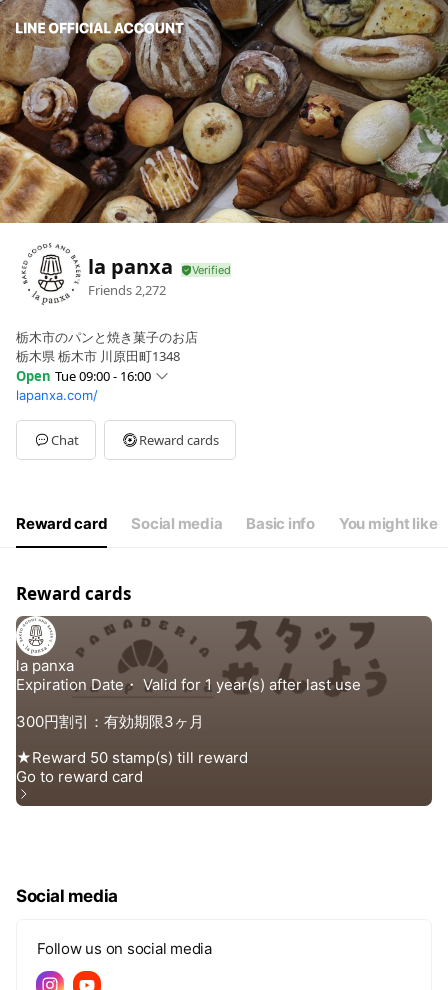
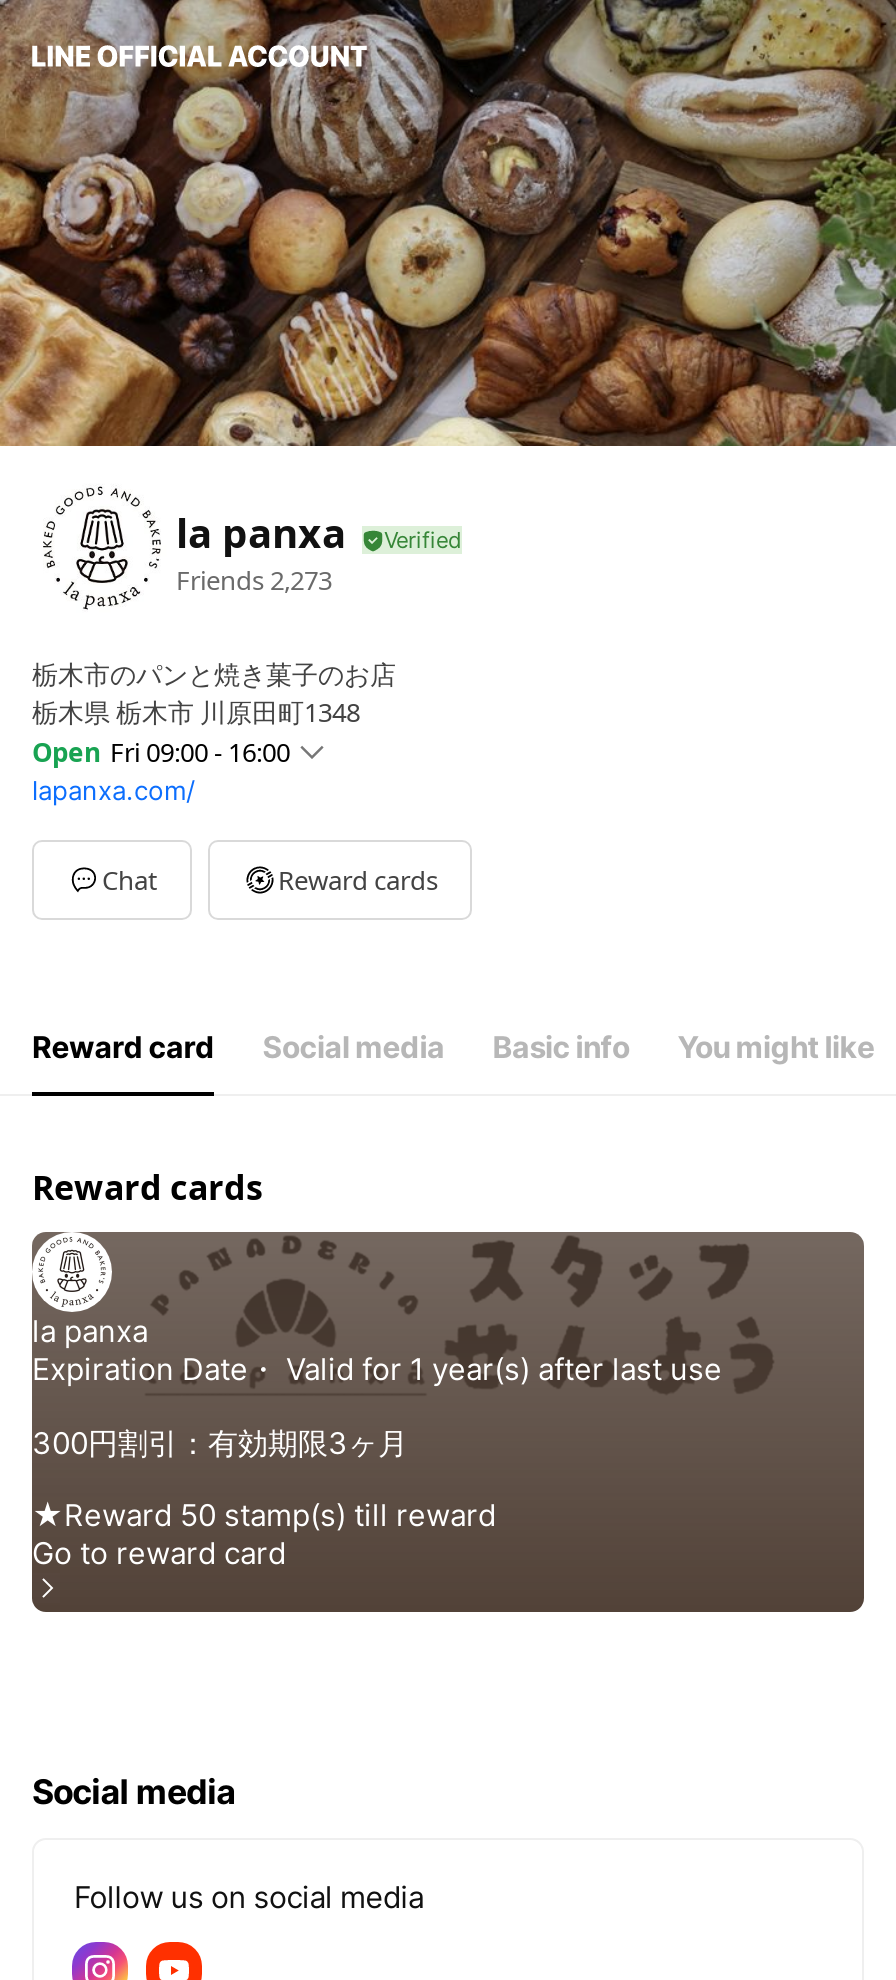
- Friends 2,272
+ Friends 2,273

- Open Tue 09:00 - 16:00
+ Open Fri 09:00 - 16:00
